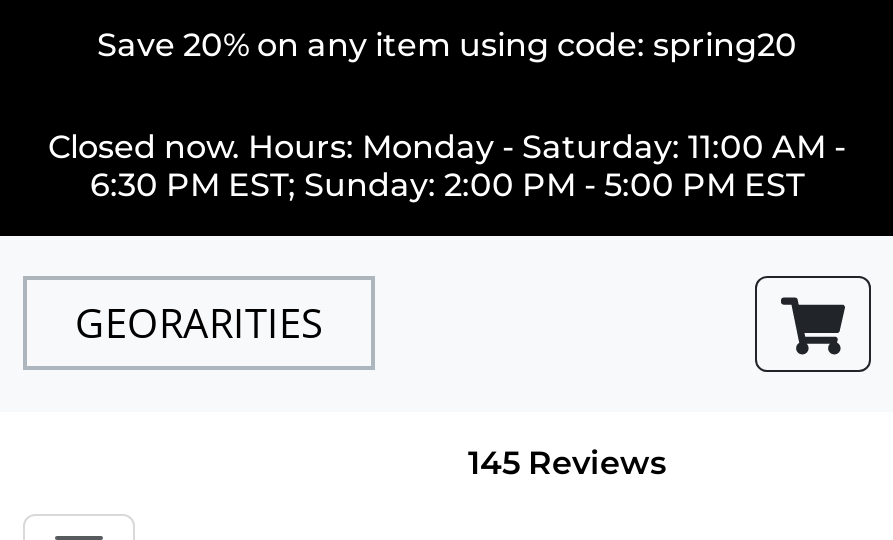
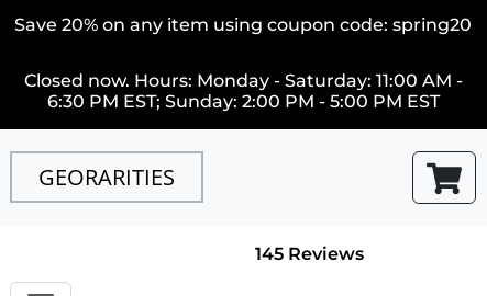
- Save 20% on any item using code: spring20
+ Save 20% on any item using coupon code: spring20
